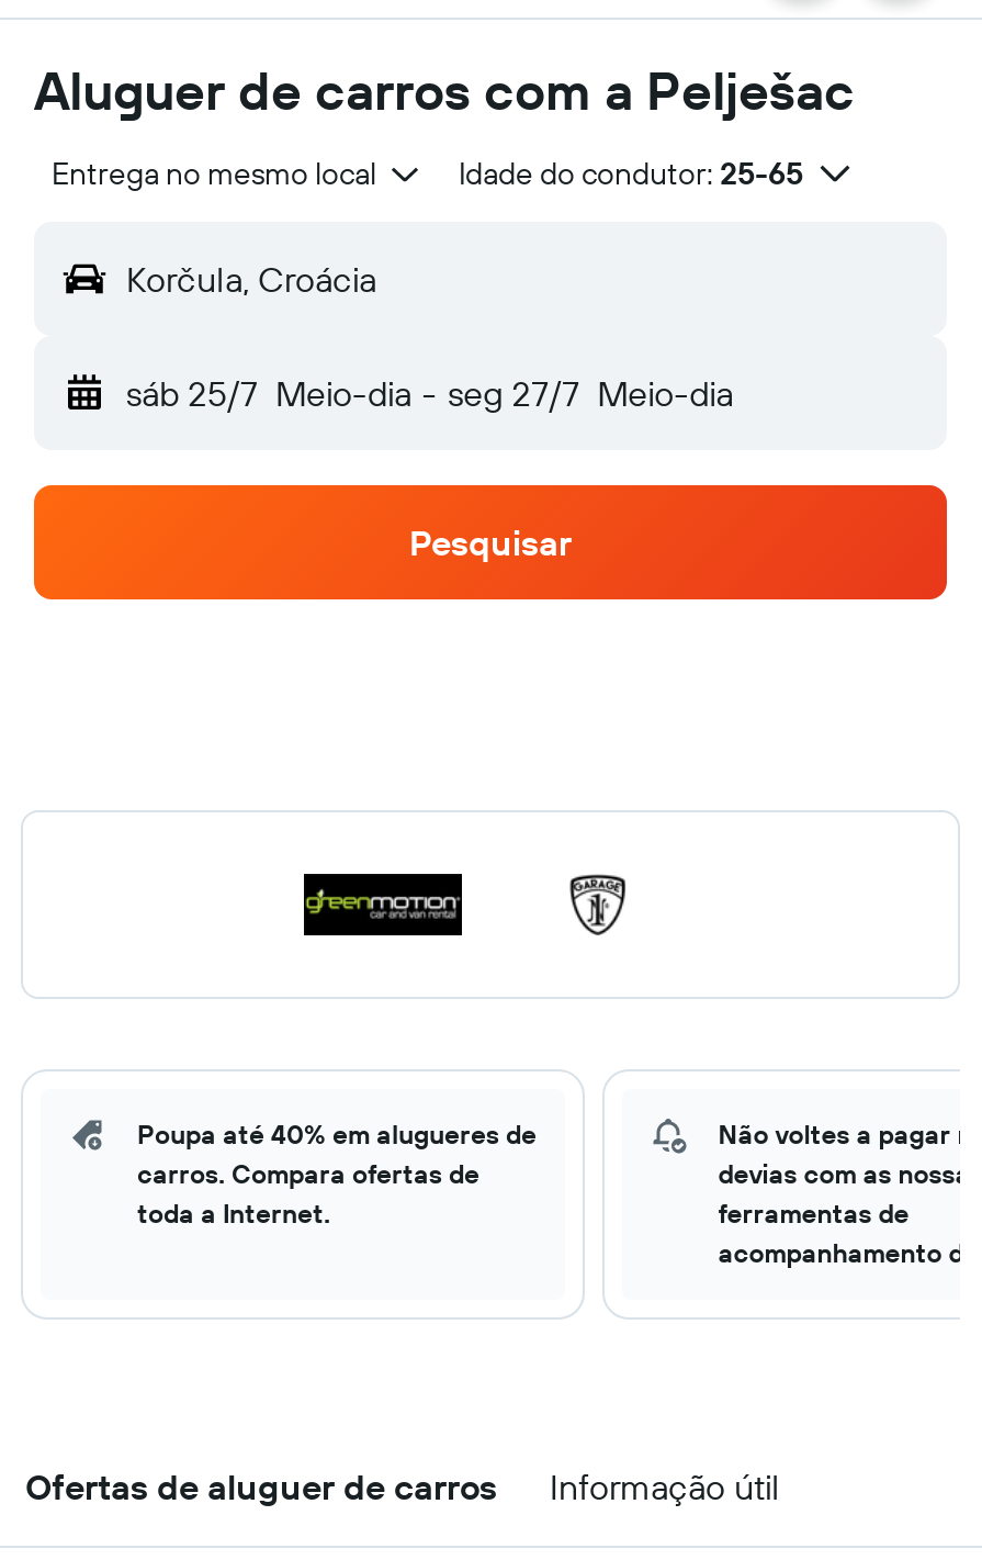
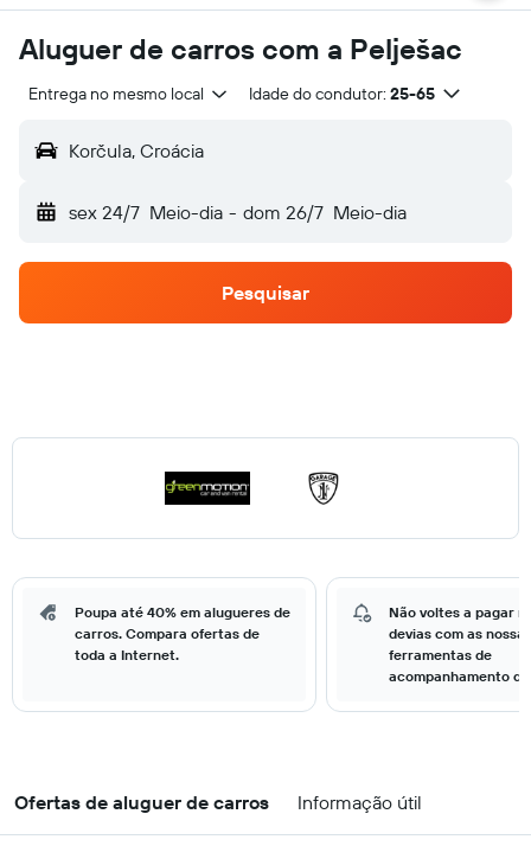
- sáb 25/7 Meio-dia - seg 27/7 Meio-dia
+ sex 24/7 Meio-dia - dom 26/7 Meio-dia
